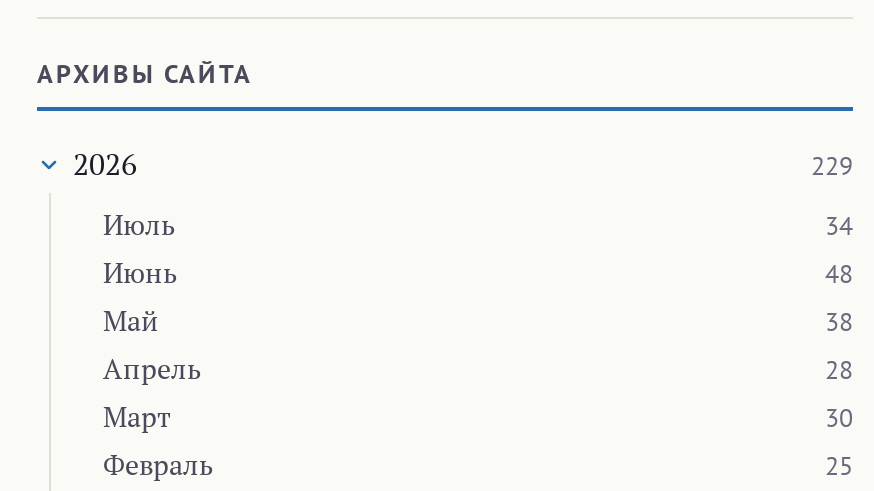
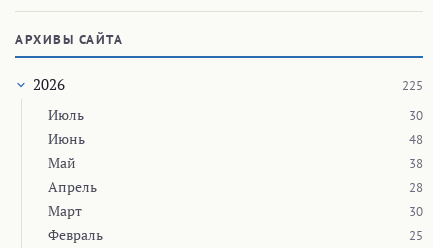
- 229
+ 225

- 34
+ 30
